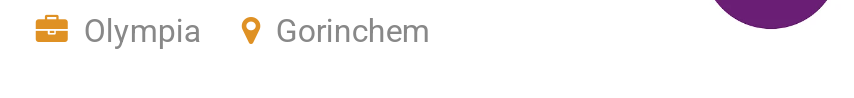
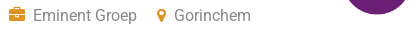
- Olympia
+ Eminent Groep
